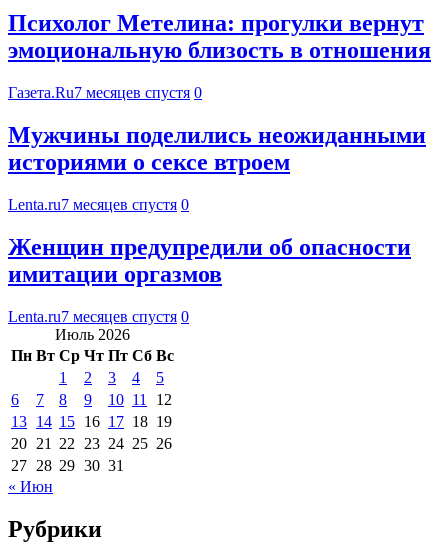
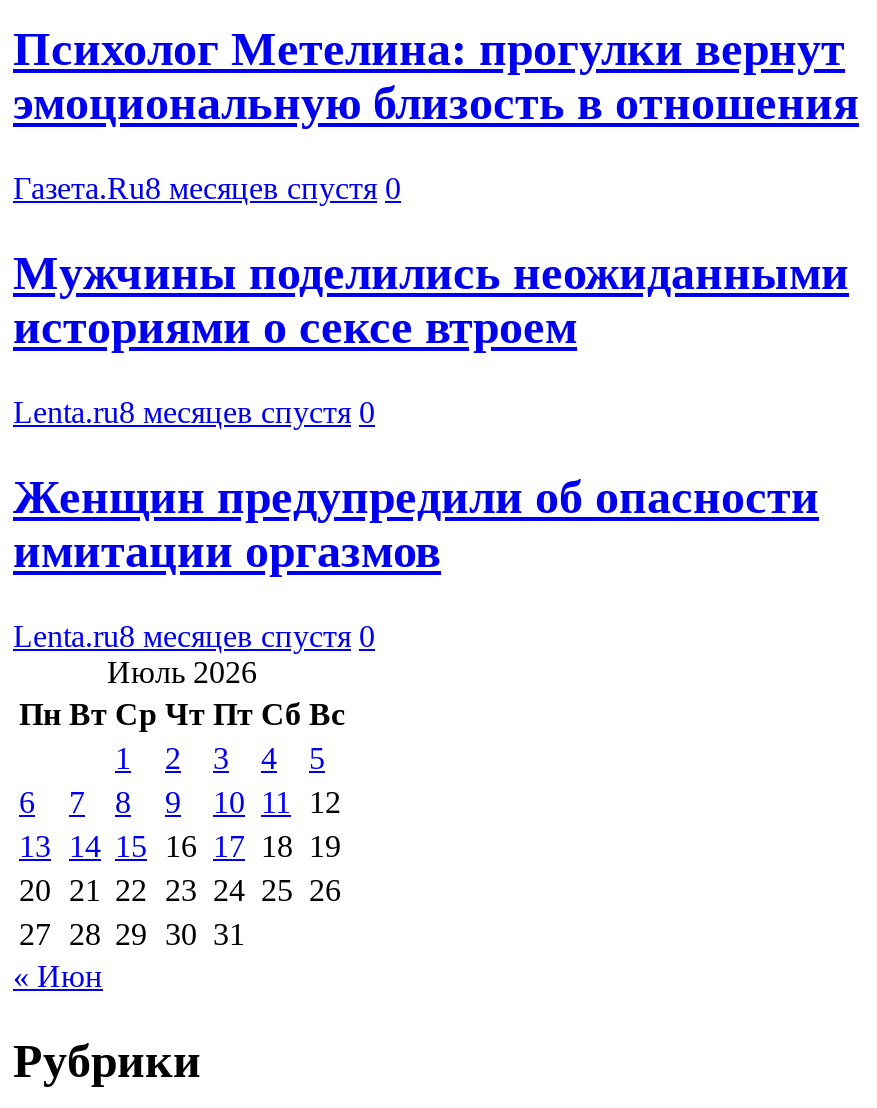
- Газета.Ru7 месяцев спустя 0
+ Газета.Ru8 месяцев спустя 0

- Lenta.ru7 месяцев спустя 0
+ Lenta.ru8 месяцев спустя 0

- Lenta.ru7 месяцев спустя 0
+ Lenta.ru8 месяцев спустя 0
